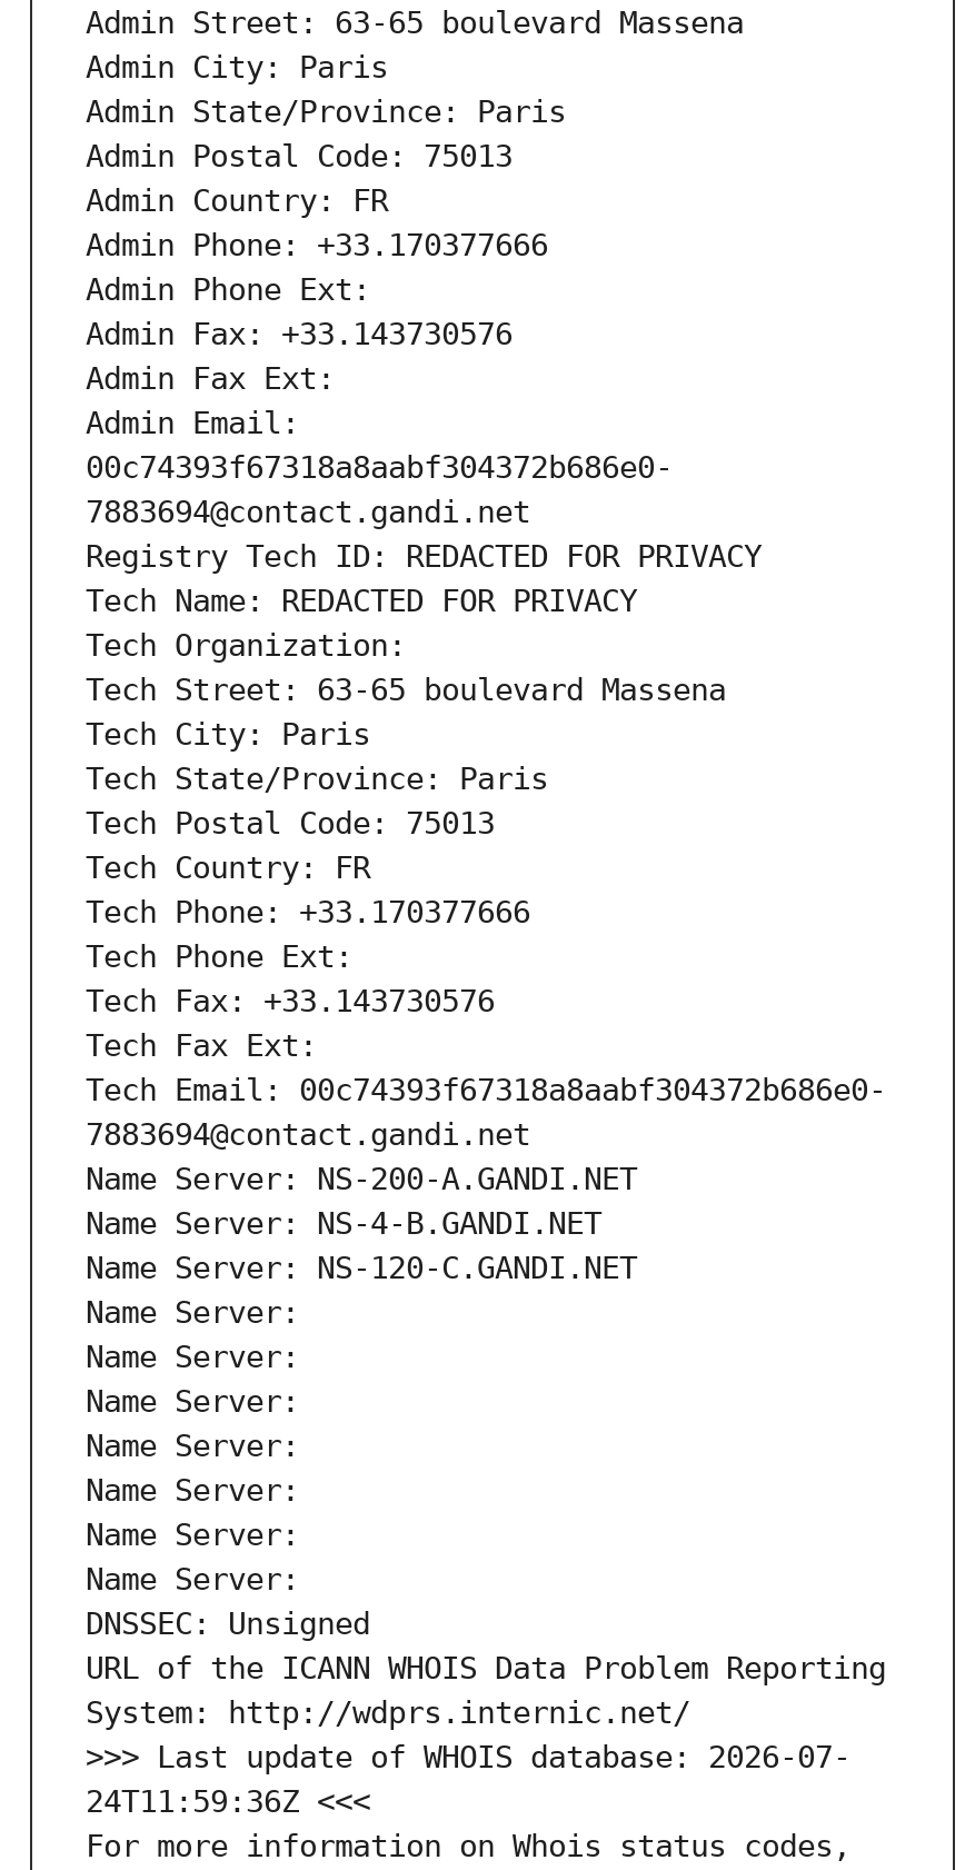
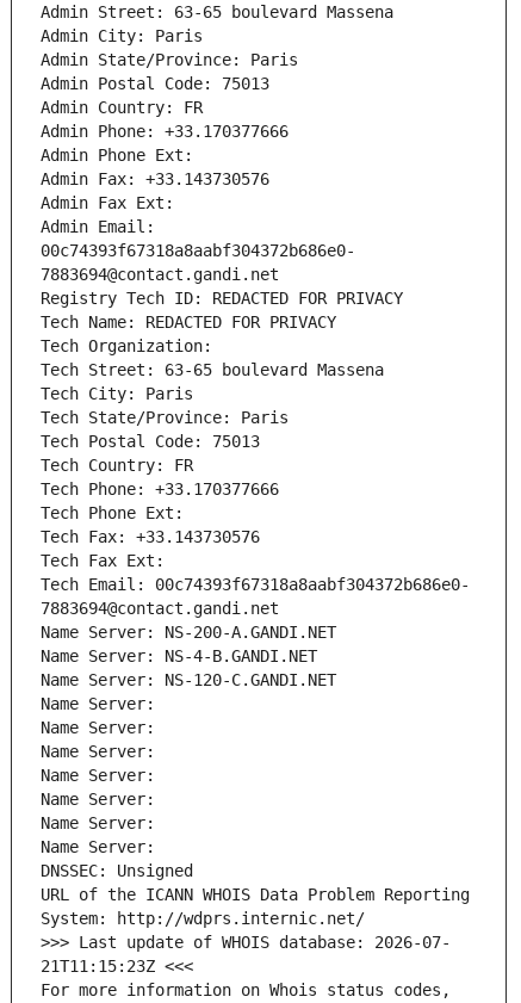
- 24T11:59:36Z <<<
+ 21T11:15:23Z <<<
